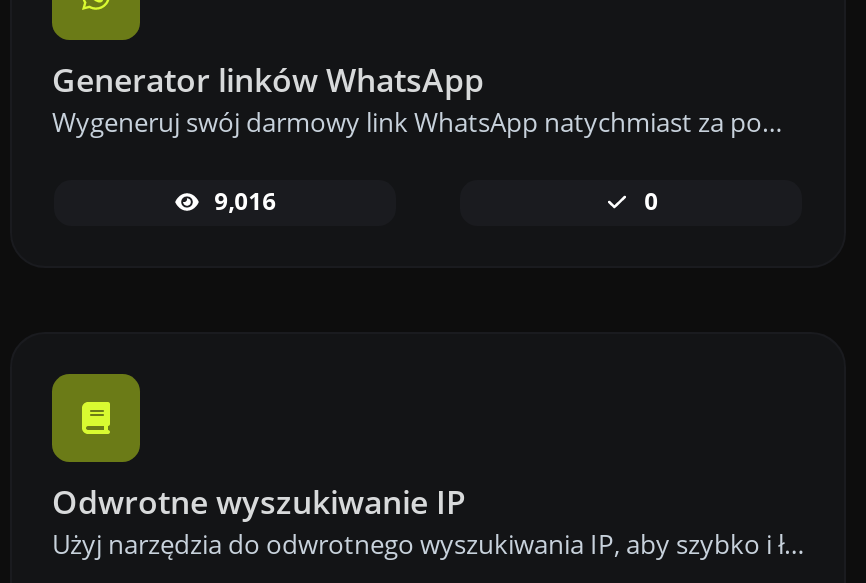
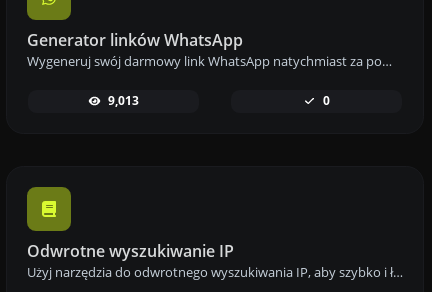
- 9,016
+ 9,013
